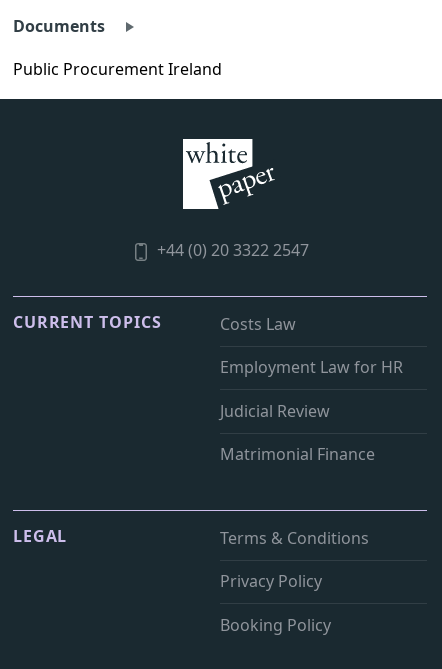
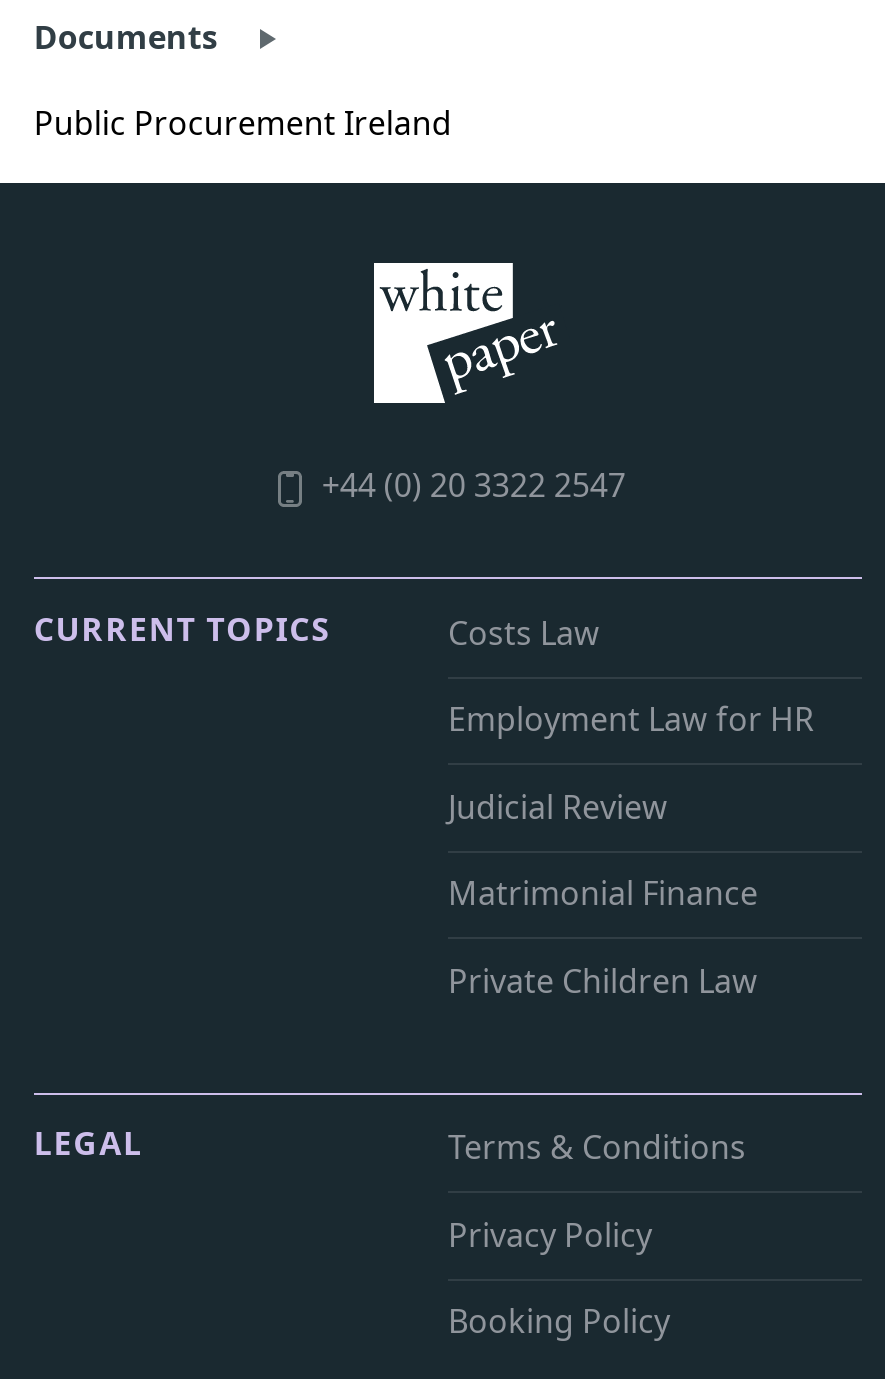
+ Private Children Law
